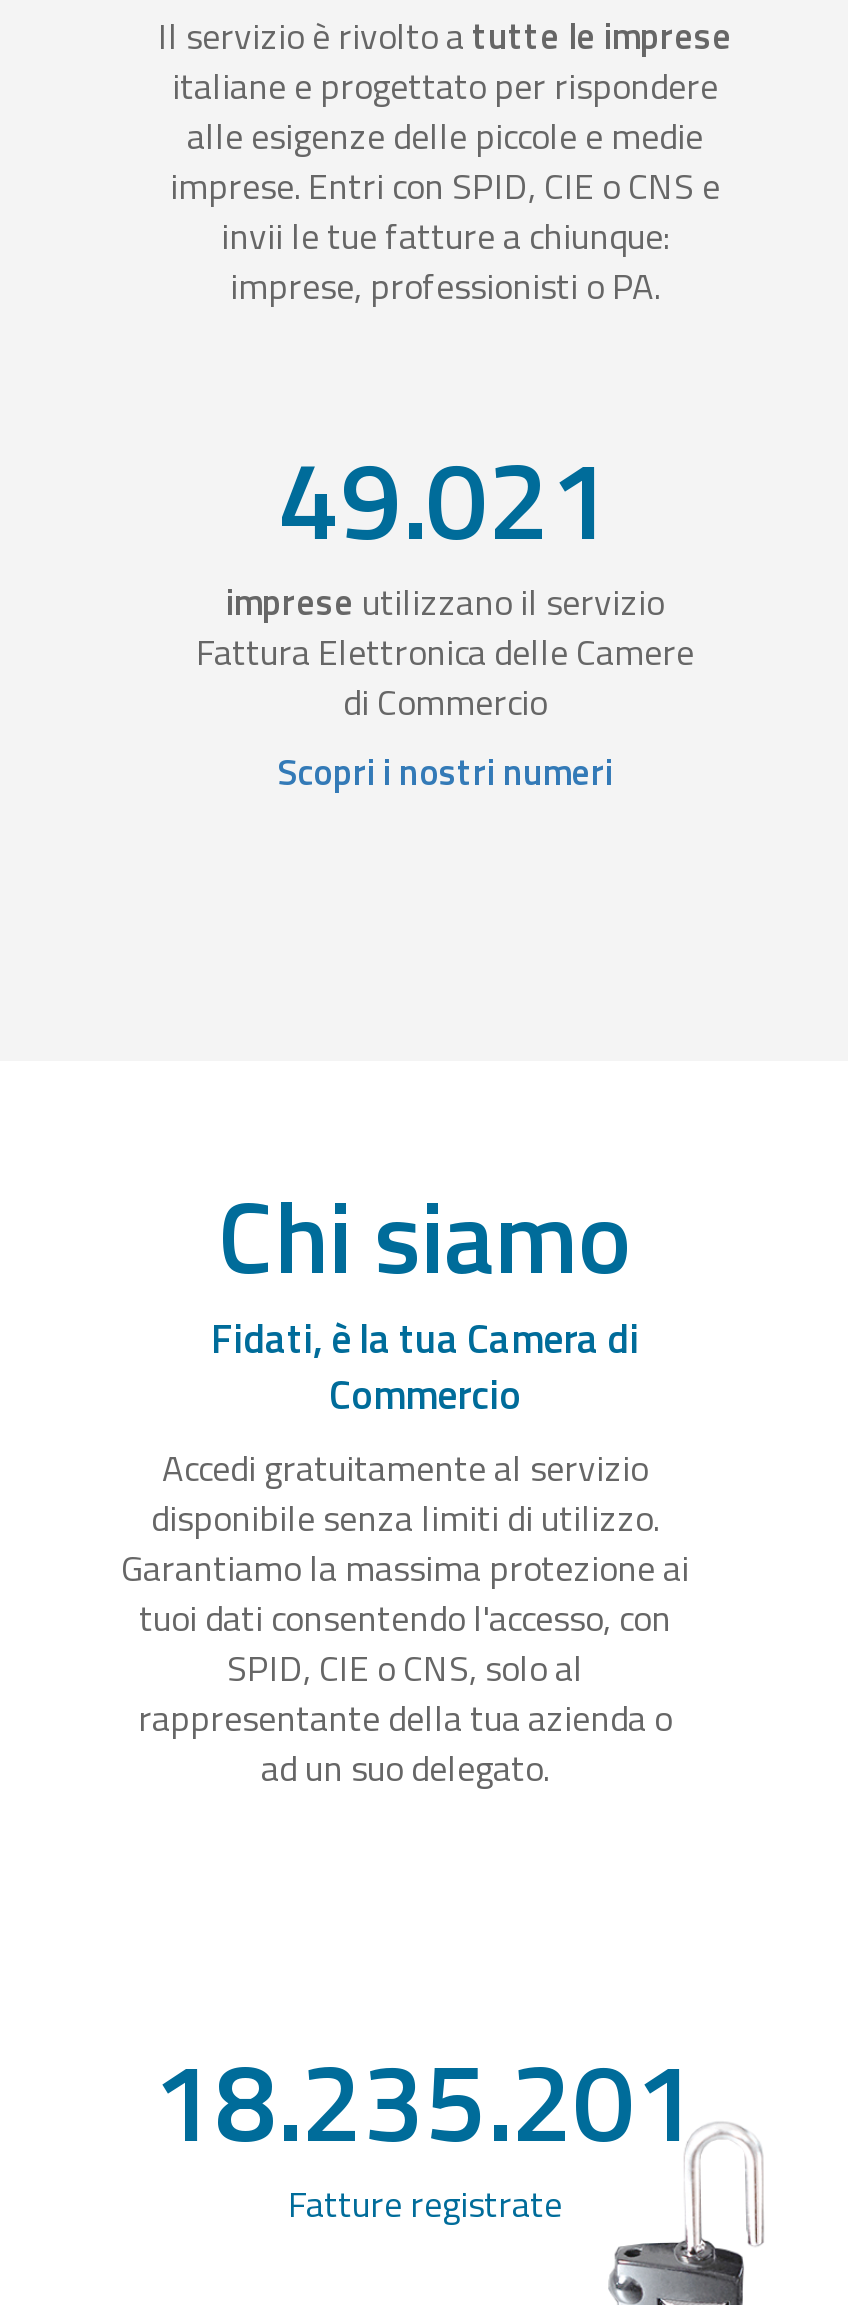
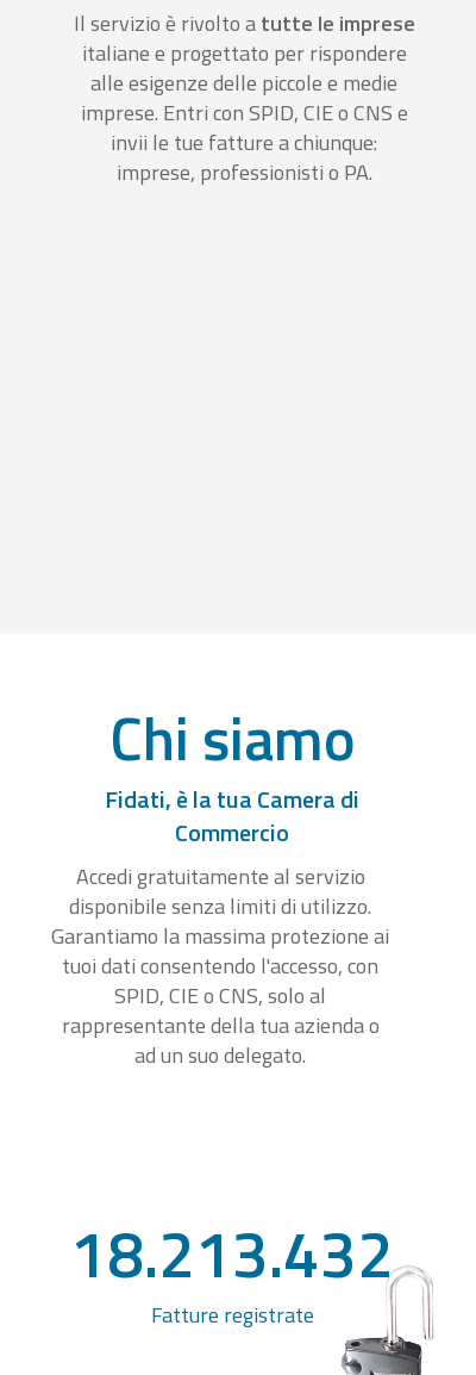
- 49.021
- imprese utilizzano il servizio
- Fattura Elettronica delle Camere
- di Commercio
- Scopri i nostri numeri

- 18.235.201
+ 18.213.432
